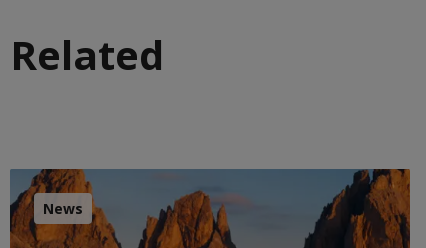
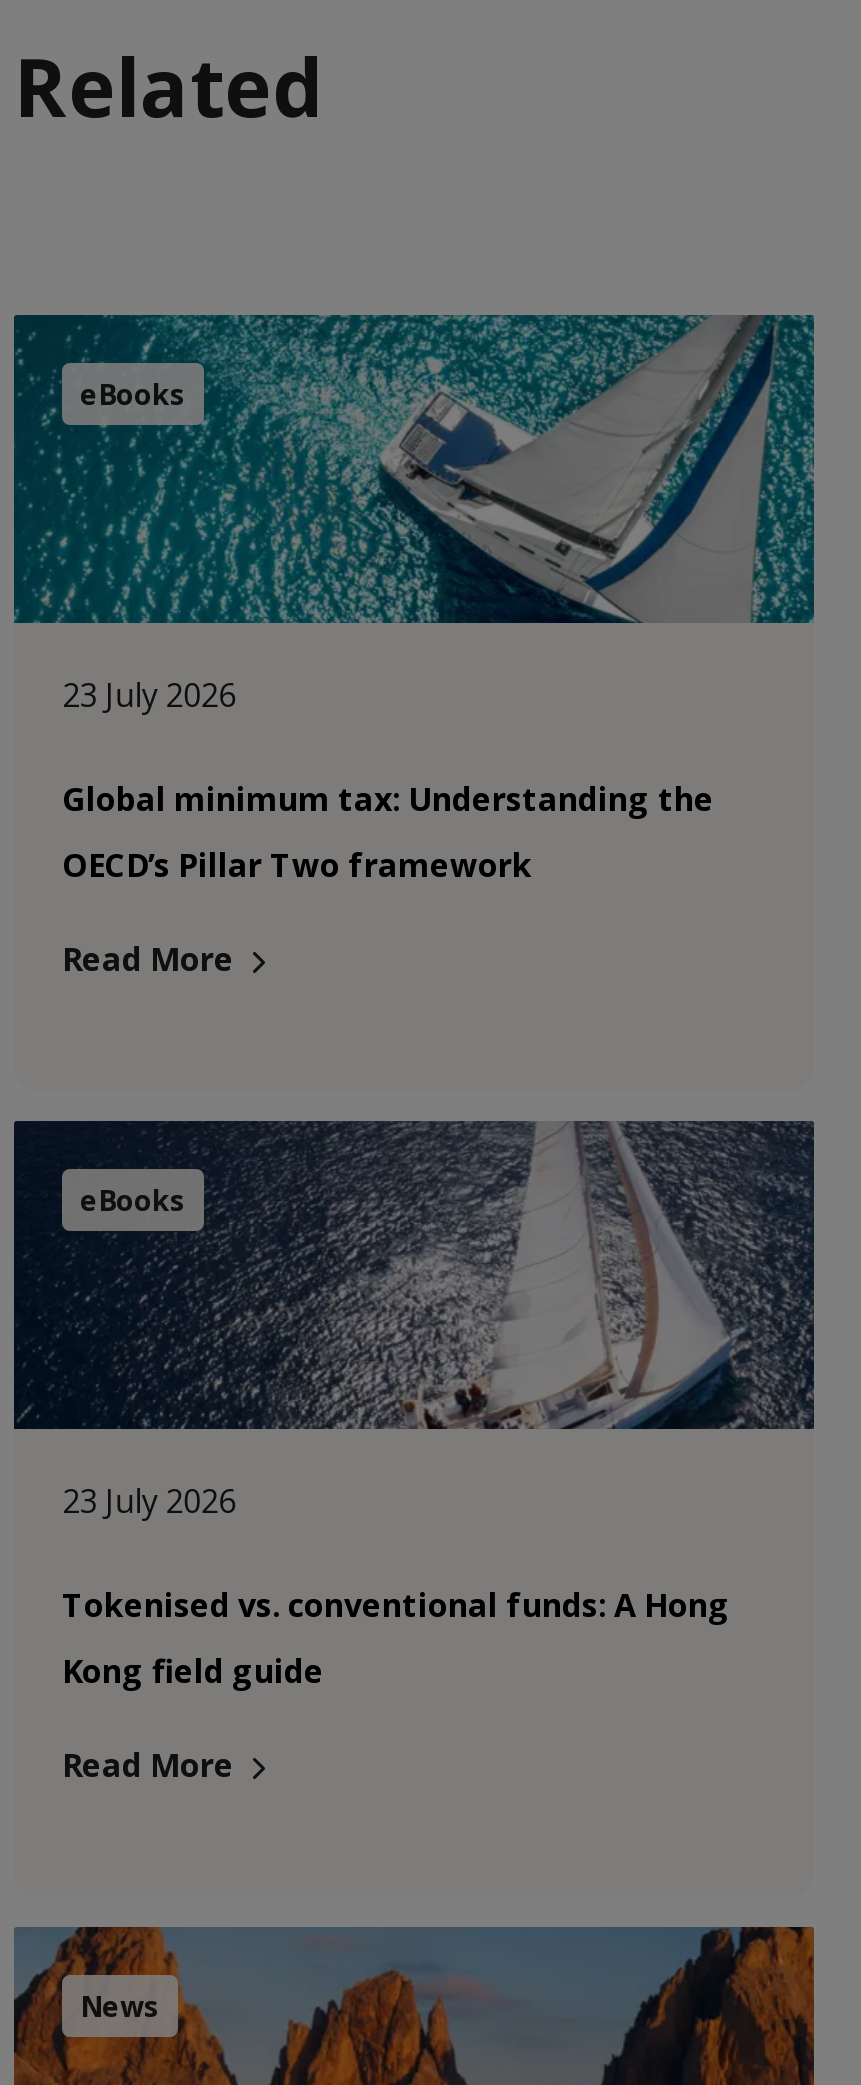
+ [image]
+ eBooks

+ [image]
+ eBooks

+ 23 July 2026
+ Global minimum tax: Understanding the
+ OECD’s Pillar Two framework
+ Read More

+ 23 July 2026
+ Tokenised vs. conventional funds: A Hong
+ Kong field guide
+ Read More
